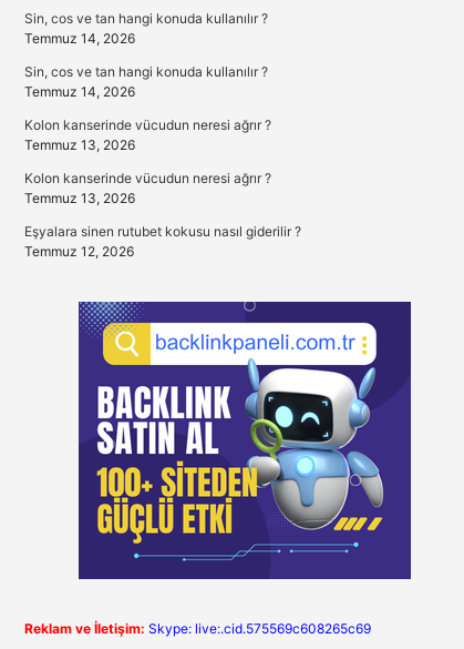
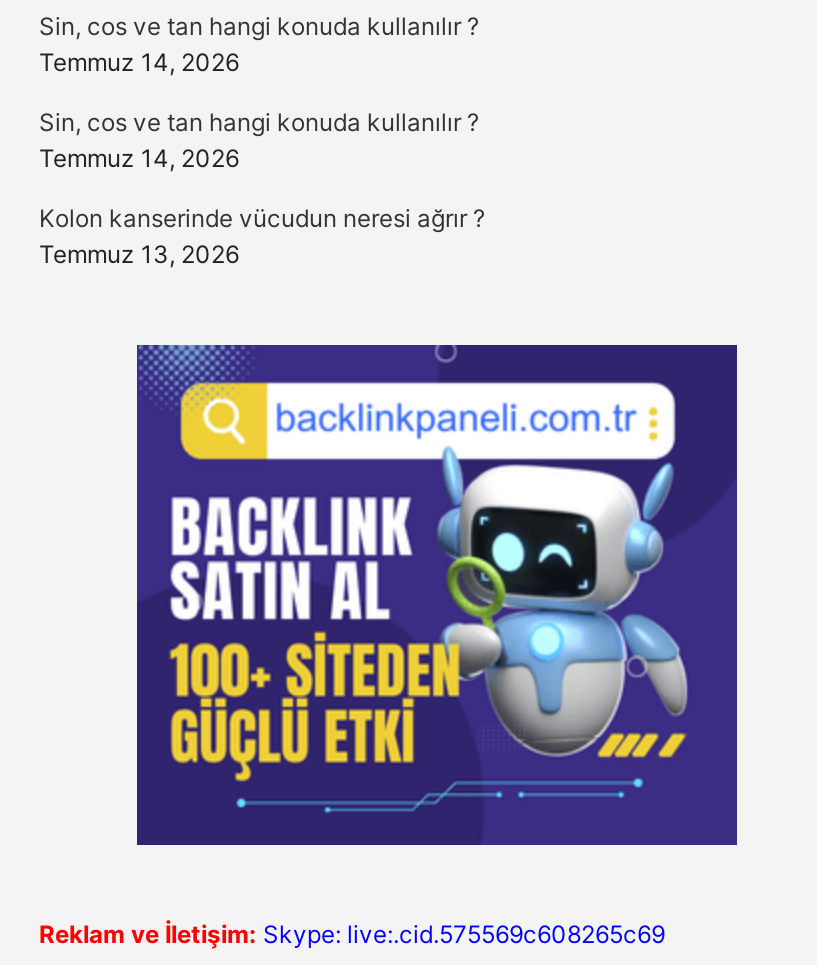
- Kolon kanserinde vücudun neresi ağrır ?
- Temmuz 13, 2026
- Eşyalara sinen rutubet kokusu nasıl giderilir ?
- Temmuz 12, 2026
